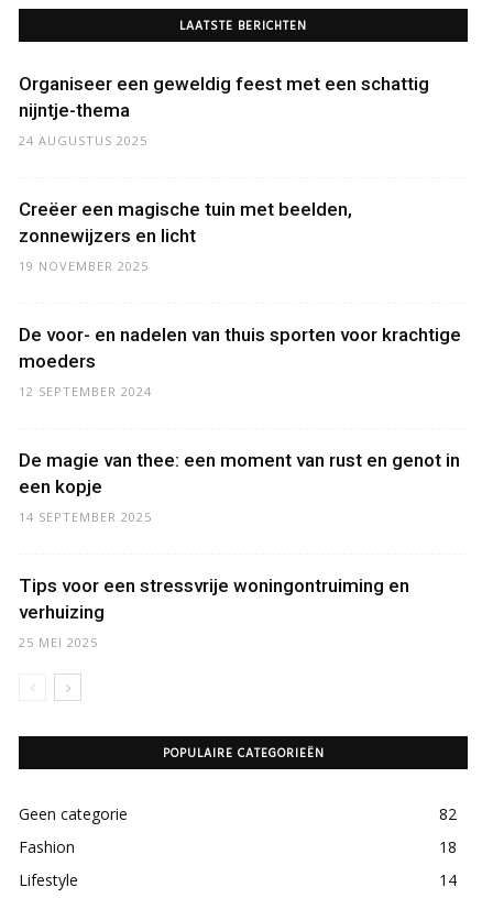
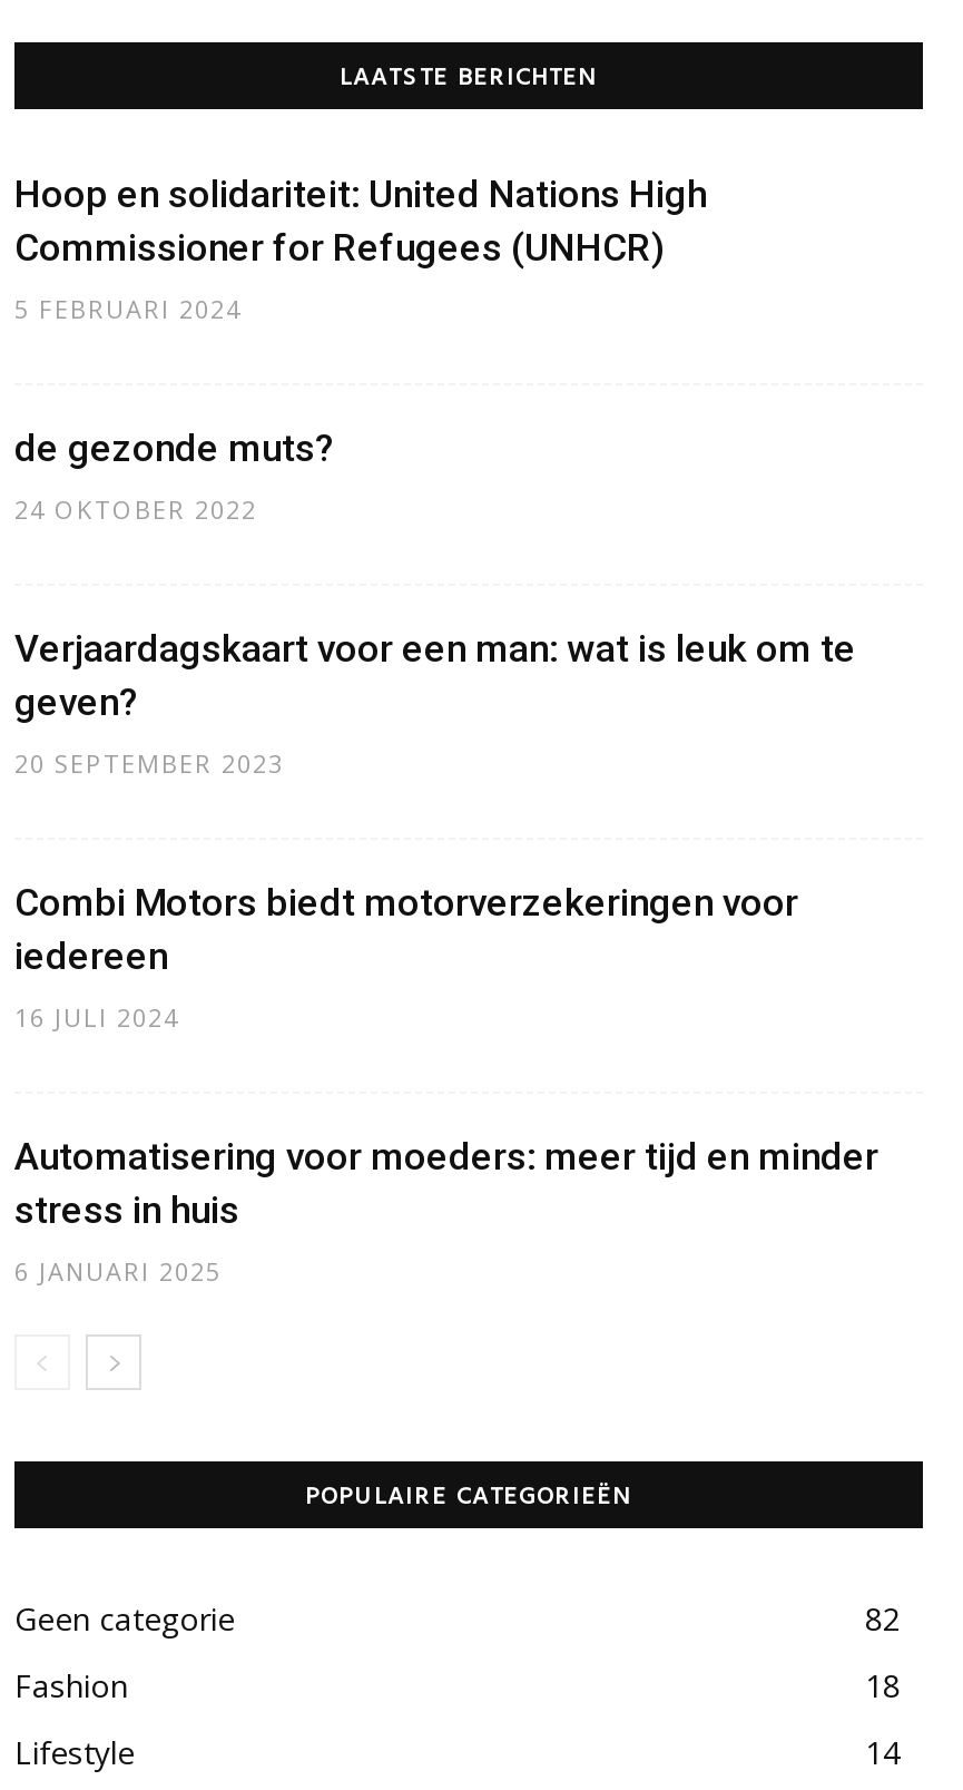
- Organiseer een geweldig feest met een schattig
- nijntje-thema
+ Hoop en solidariteit: United Nations High
+ Commissioner for Refugees (UNHCR)

- 24 AUGUSTUS 2025
+ 5 FEBRUARI 2024

- Creëer een magische tuin met beelden,
- zonnewijzers en licht
+ de gezonde muts?

- 19 NOVEMBER 2025
+ 24 OKTOBER 2022

- De voor- en nadelen van thuis sporten voor krachtige
- moeders
+ Verjaardagskaart voor een man: wat is leuk om te
+ geven?

- 12 SEPTEMBER 2024
+ 20 SEPTEMBER 2023

- De magie van thee: een moment van rust en genot in
- een kopje
+ Combi Motors biedt motorverzekeringen voor
+ iedereen

- 14 SEPTEMBER 2025
+ 16 JULI 2024

- Tips voor een stressvrije woningontruiming en
- verhuizing
+ Automatisering voor moeders: meer tijd en minder
+ stress in huis

- 25 MEI 2025
+ 6 JANUARI 2025
